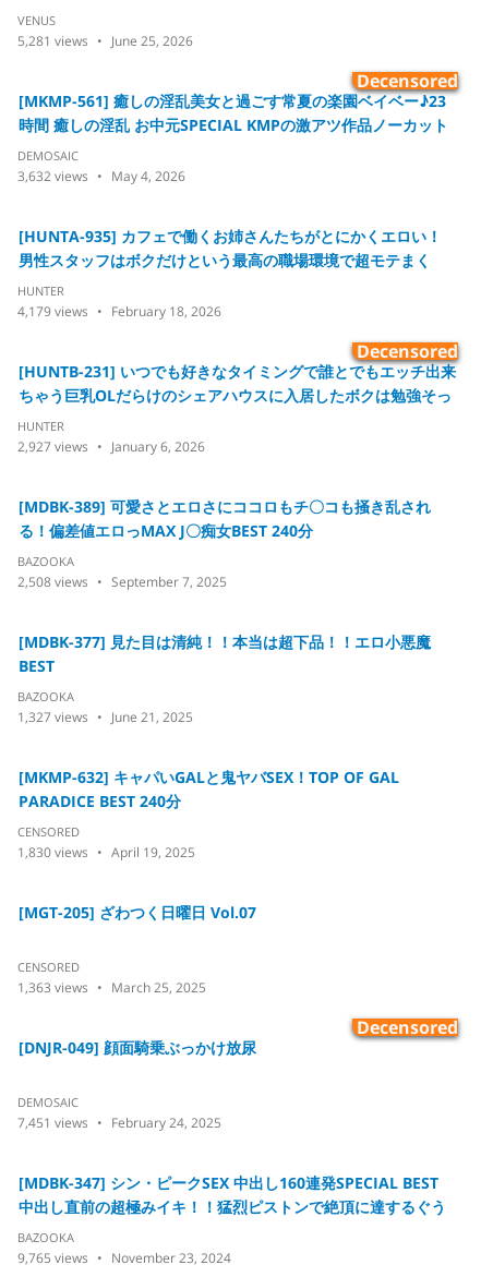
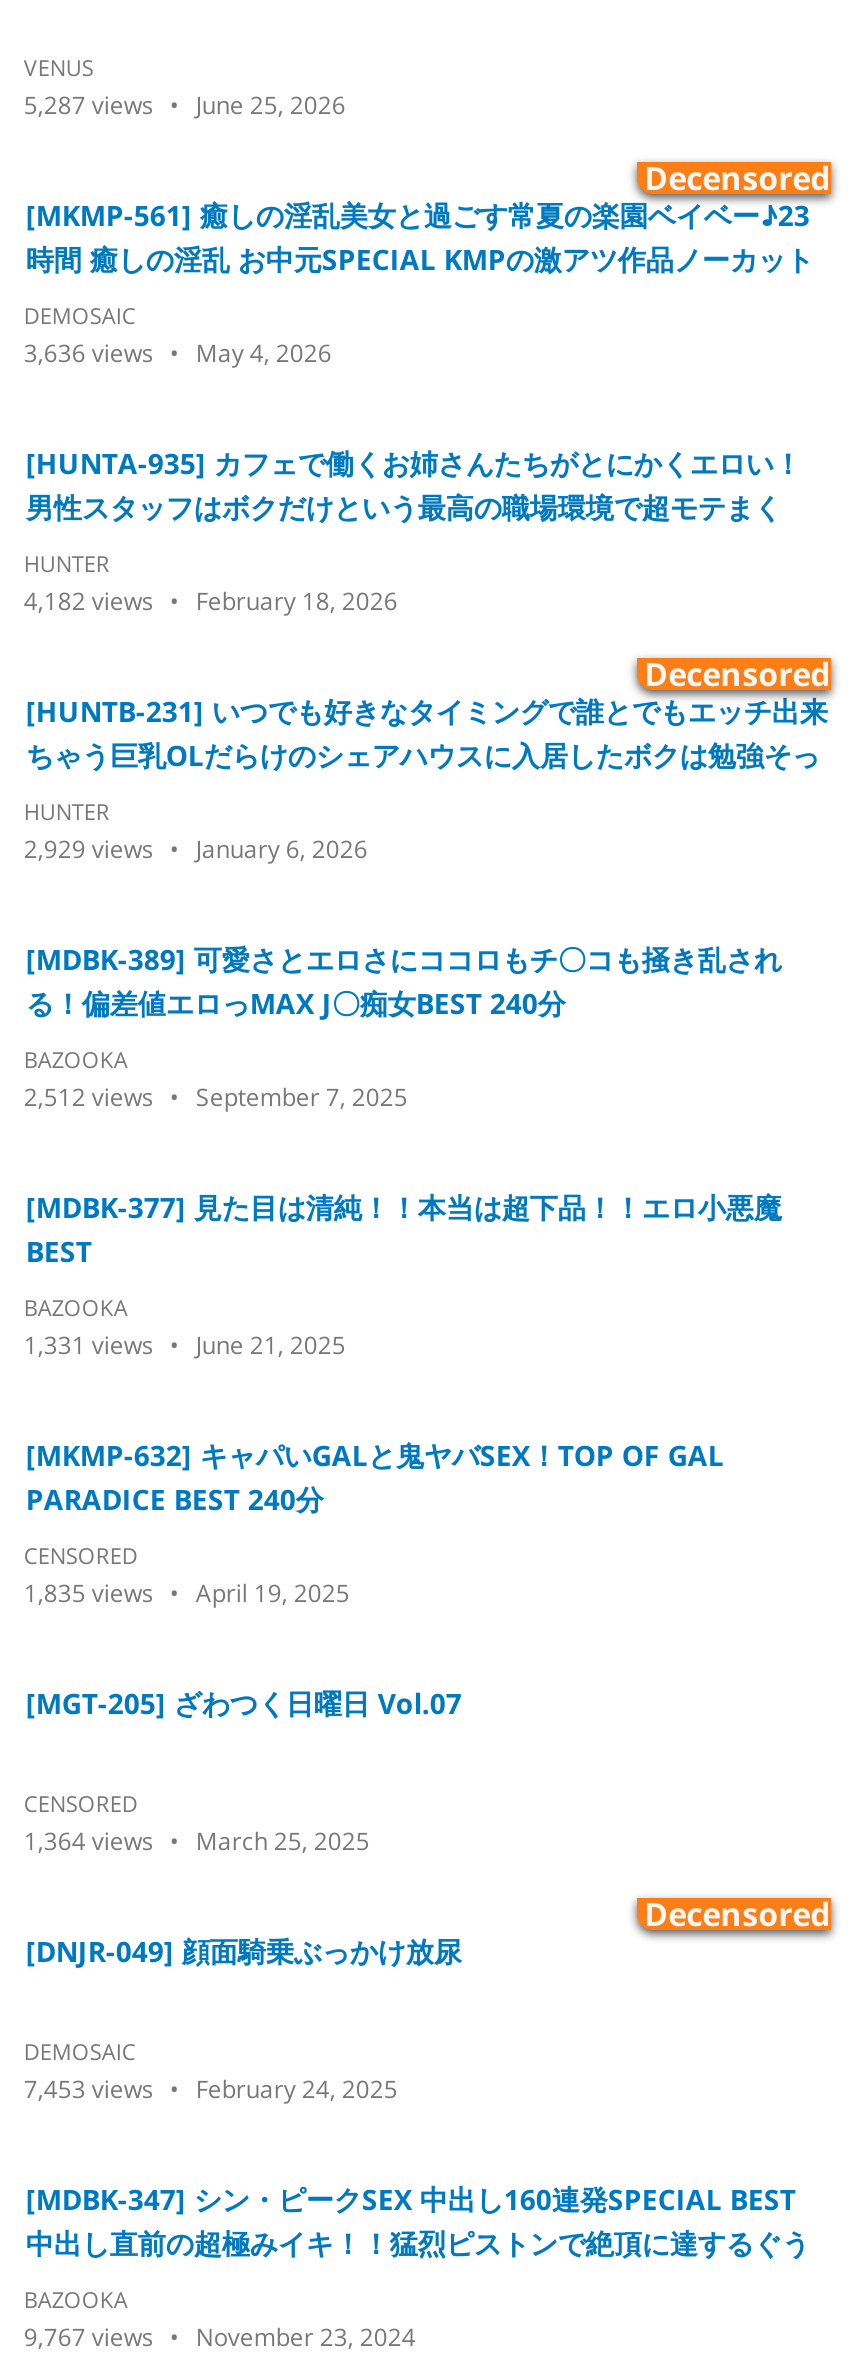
- 5,281 views June 25, 2026
+ 5,287 views June 25, 2026

- 3,632 views May 4, 2026
+ 3,636 views May 4, 2026

- 4,179 views February 18, 2026
+ 4,182 views February 18, 2026

- 2,927 views January 6, 2026
+ 2,929 views January 6, 2026

- 2,508 views September 7, 2025
+ 2,512 views September 7, 2025

- 1,327 views June 21, 2025
+ 1,331 views June 21, 2025

- 1,830 views April 19, 2025
+ 1,835 views April 19, 2025

- 1,363 views March 25, 2025
+ 1,364 views March 25, 2025

- 7,451 views February 24, 2025
+ 7,453 views February 24, 2025

- 9,765 views November 23, 2024
+ 9,767 views November 23, 2024
